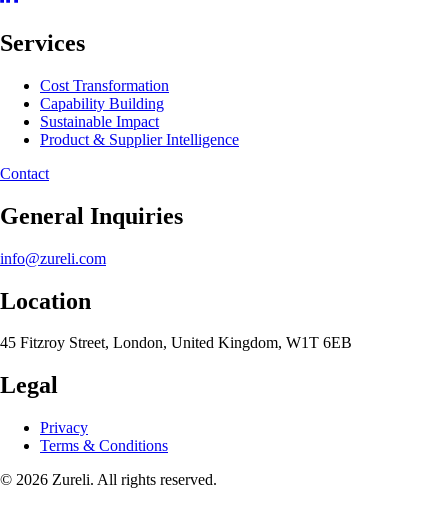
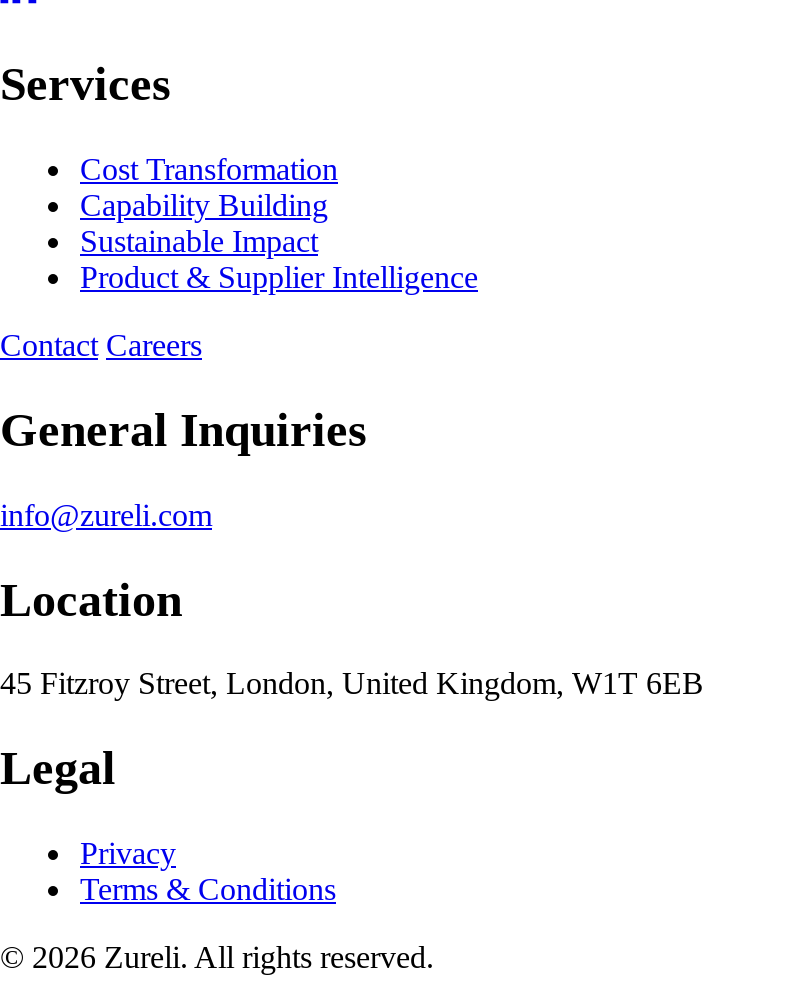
- Contact
+ Contact Careers
